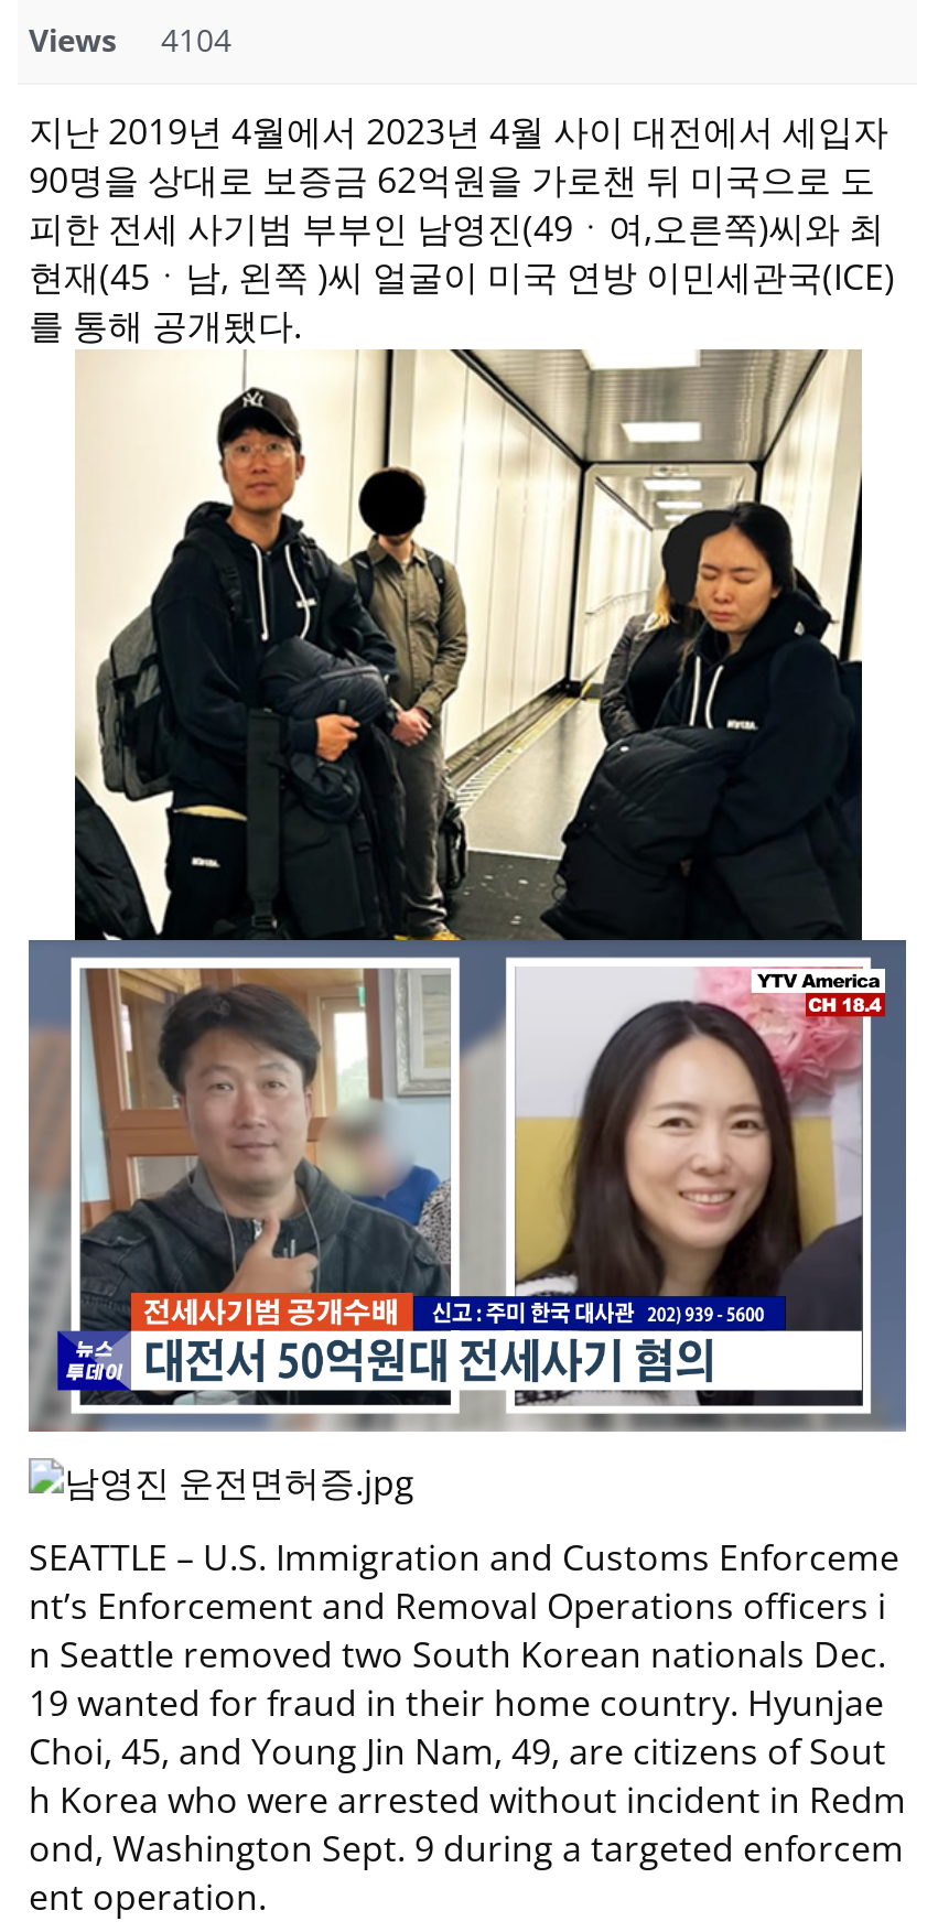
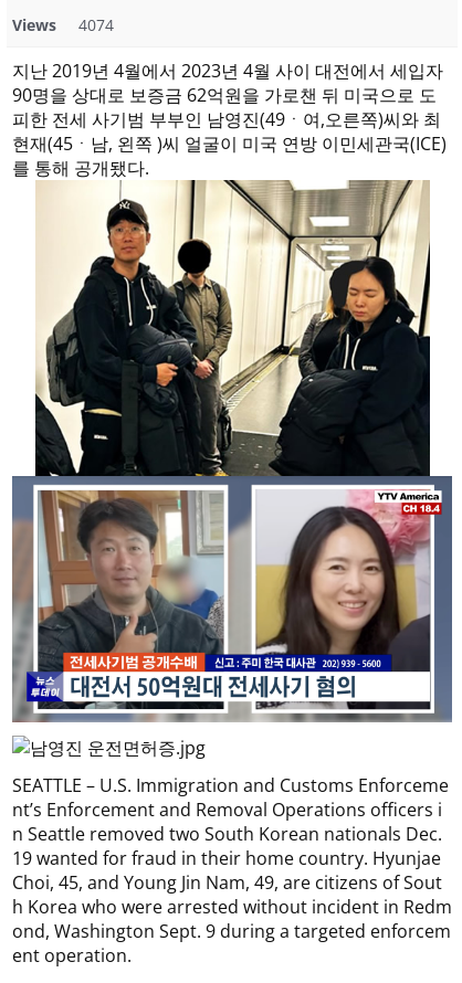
- Views 4104
+ Views 4074
